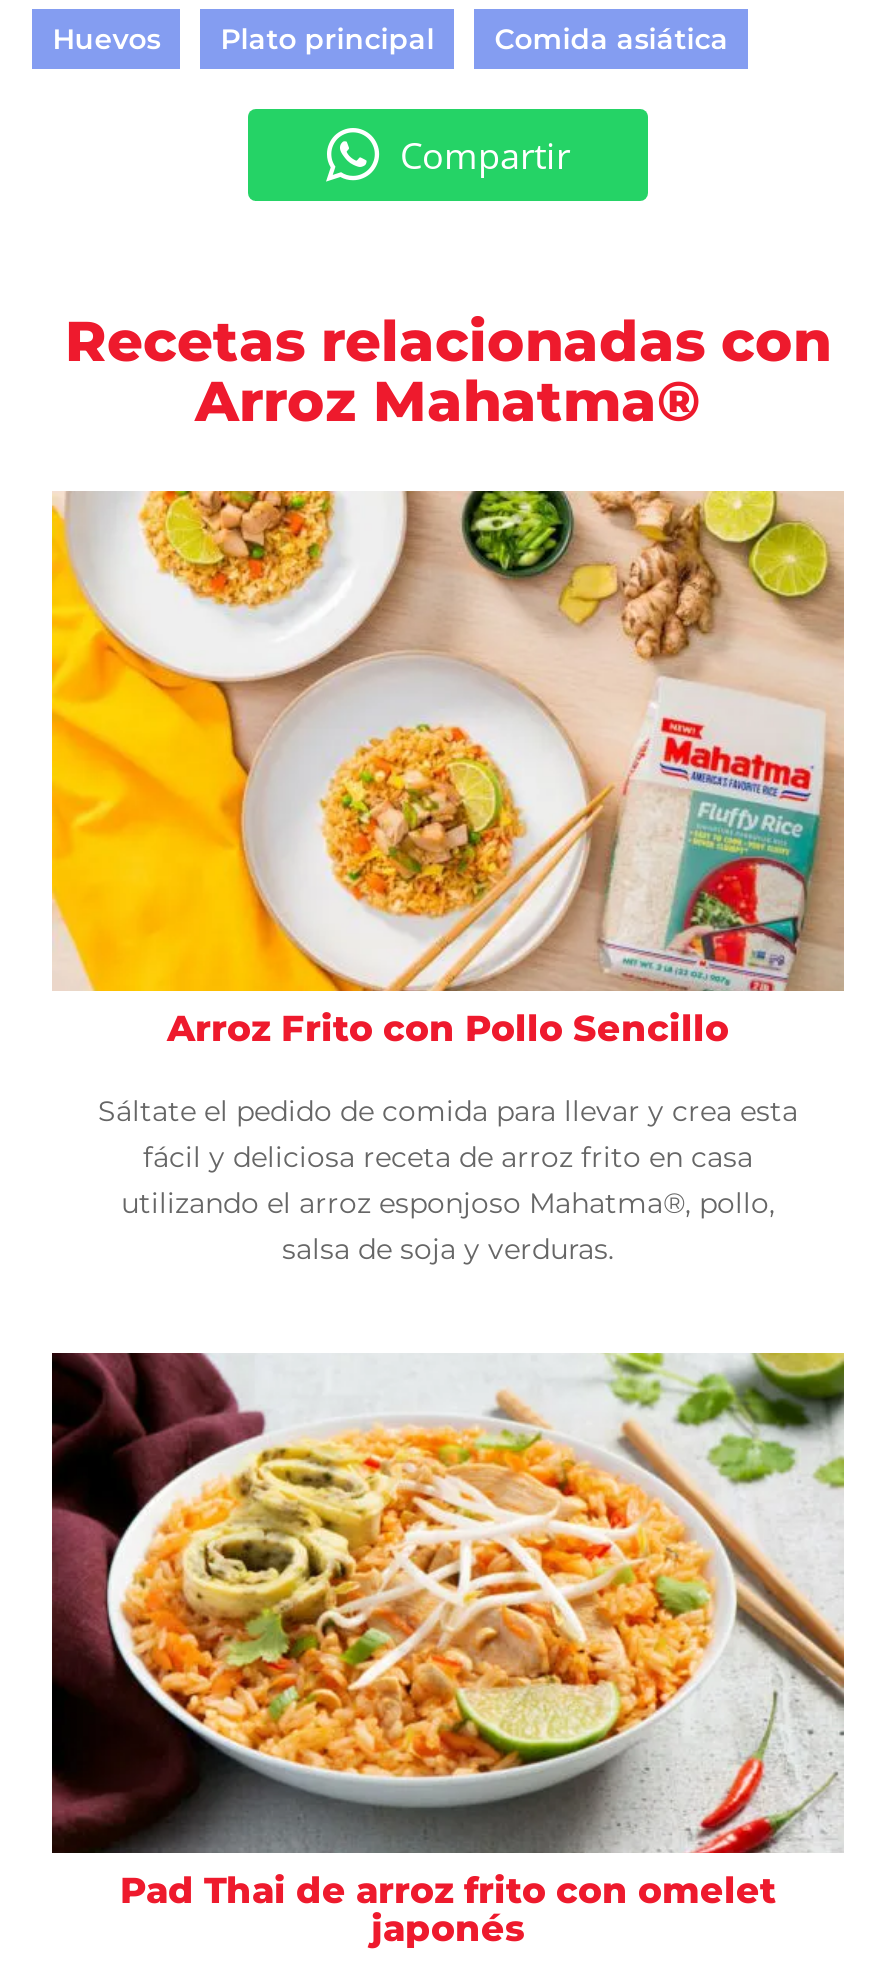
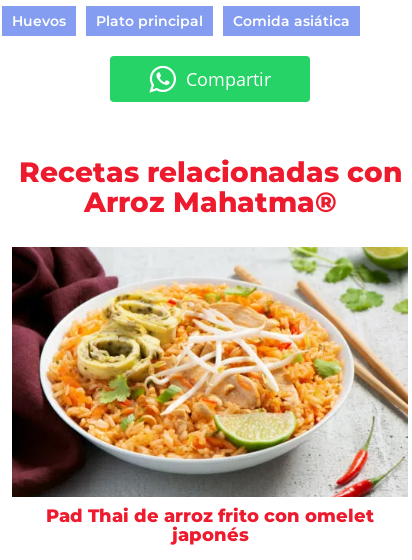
- [image]
- Arroz Frito con Pollo Sencillo
- Sáltate el pedido de comida para llevar y crea esta
- fácil y deliciosa receta de arroz frito en casa
- utilizando el arroz esponjoso Mahatma®, pollo,
- salsa de soja y verduras.
